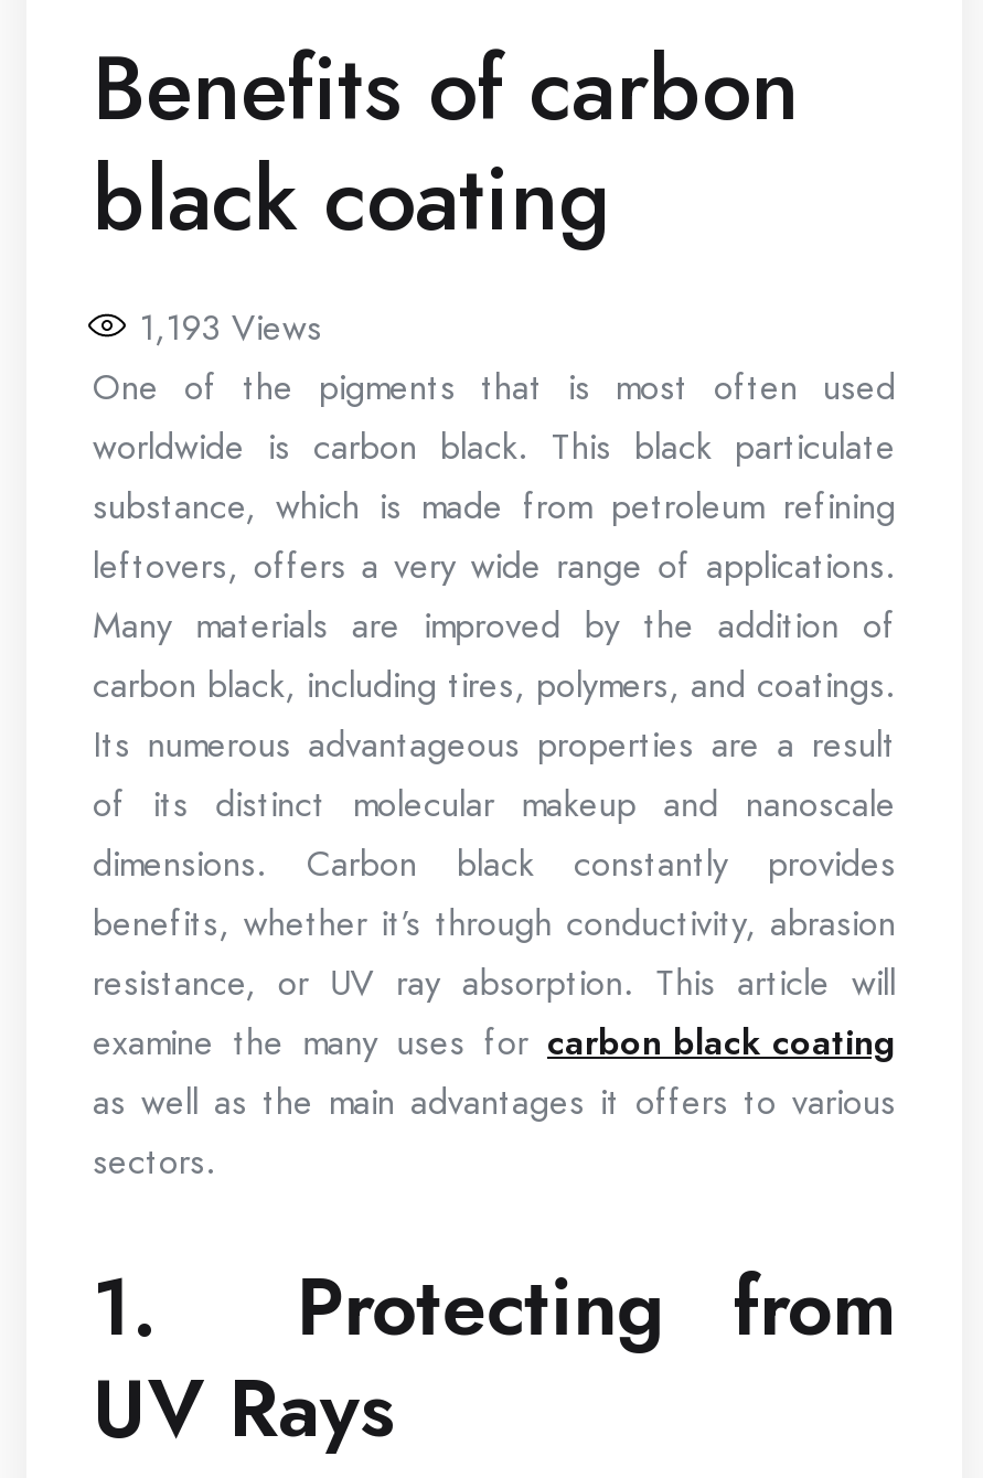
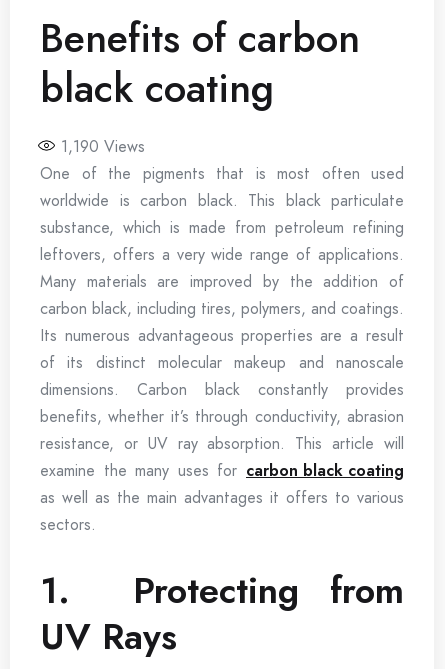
- 1,193 Views
+ 1,190 Views
